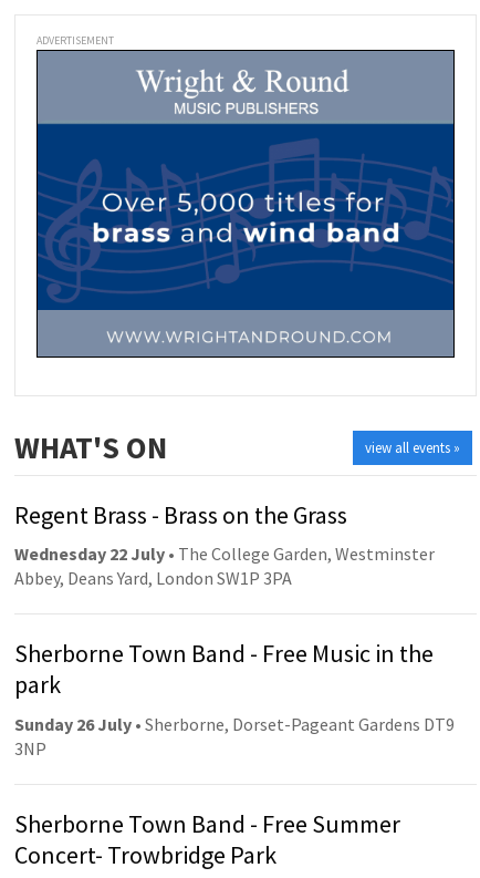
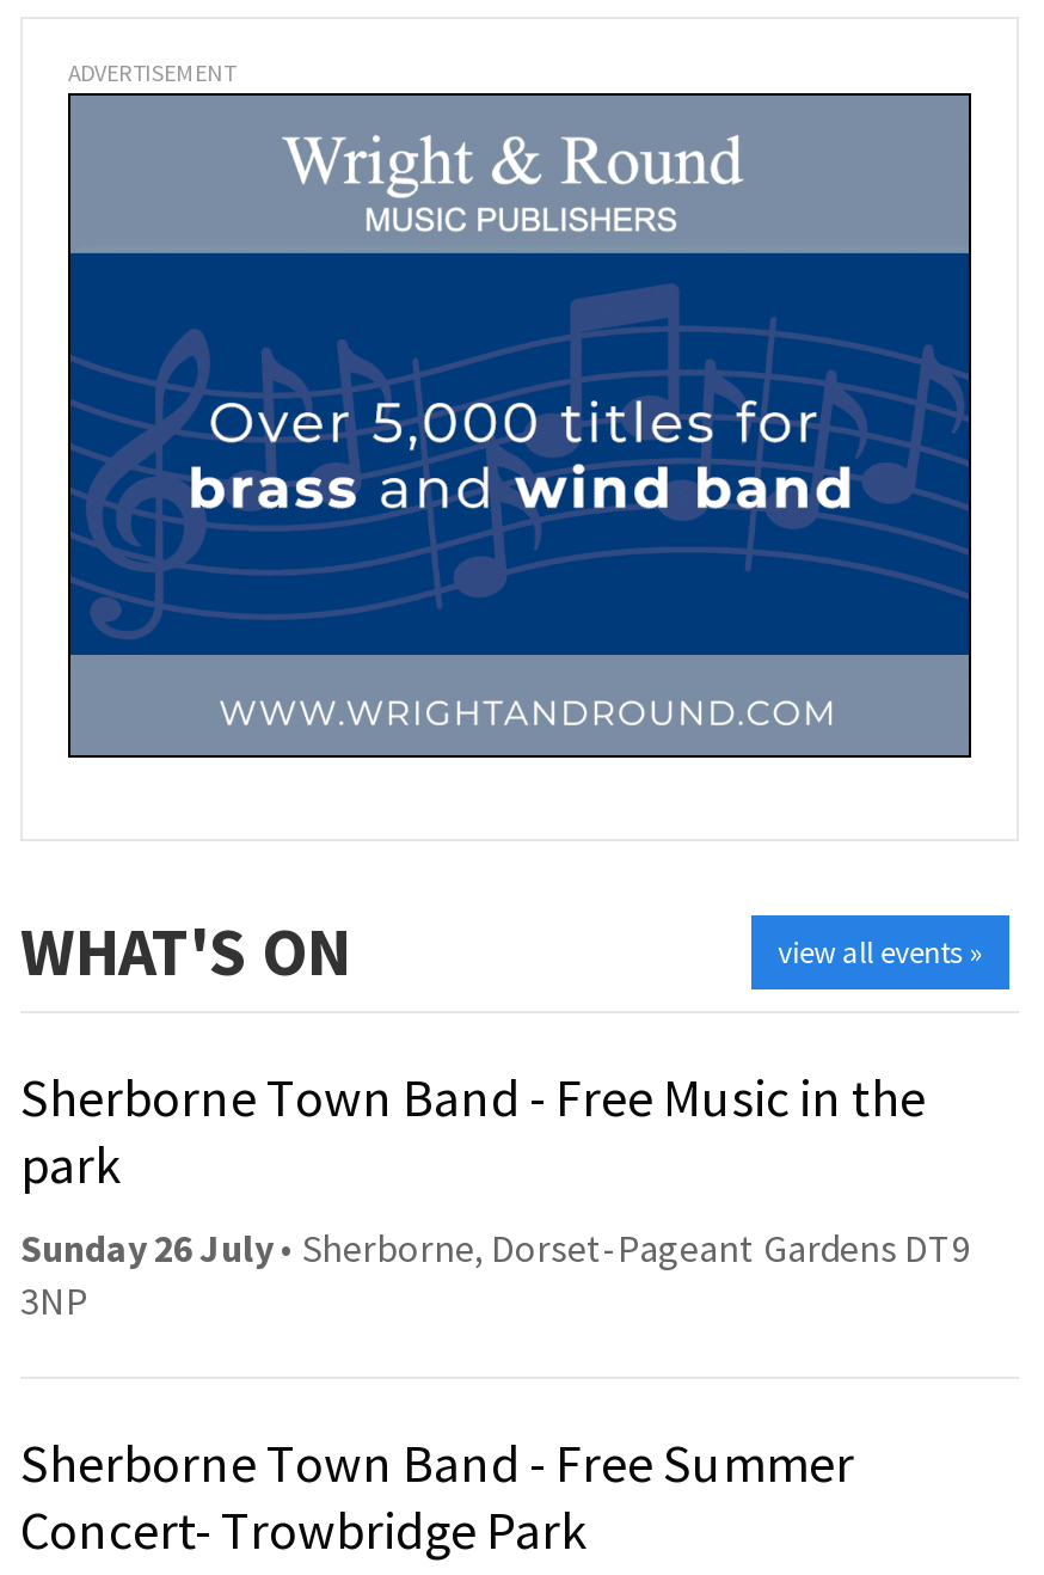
- Regent Brass - Brass on the Grass
- Wednesday 22 July • The College Garden, Westminster
- Abbey, Deans Yard, London SW1P 3PA
